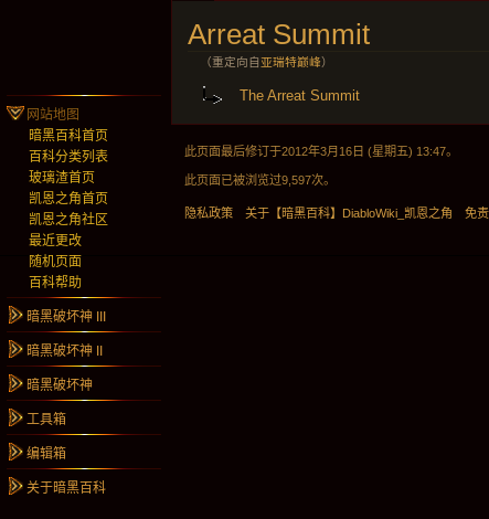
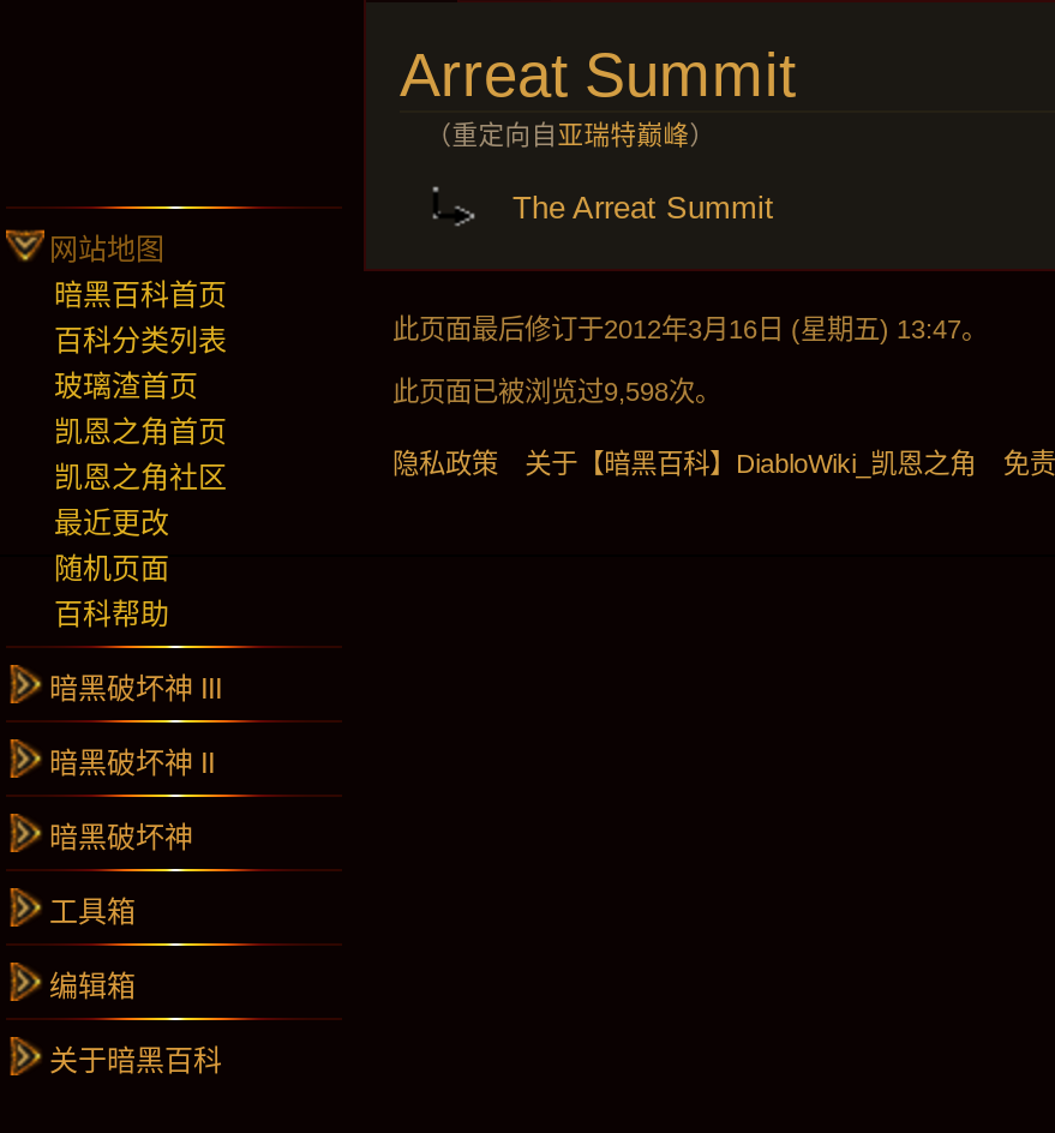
- 此页面已被浏览过9,597次。
+ 此页面已被浏览过9,598次。
